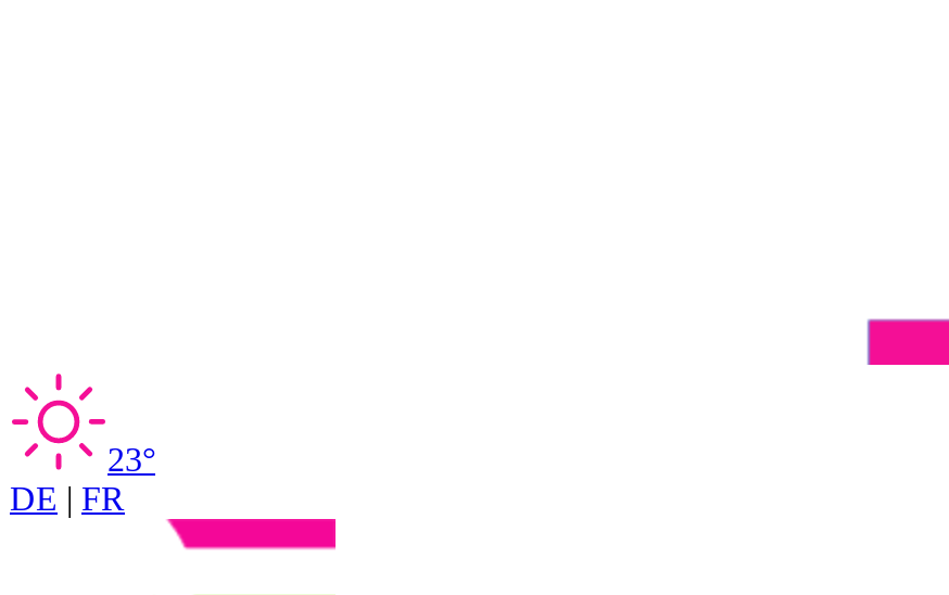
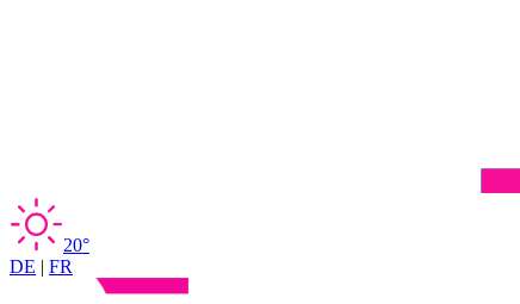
- 23°
+ 20°
